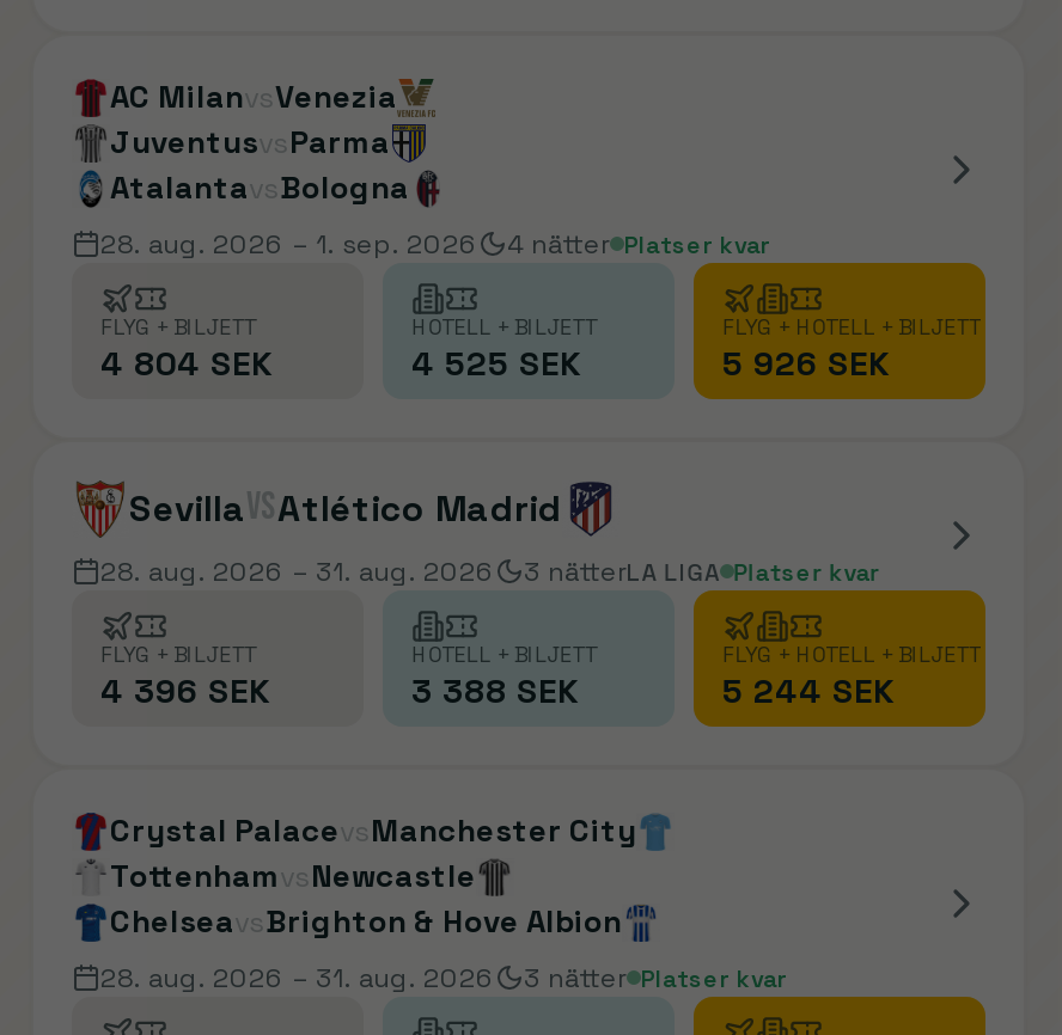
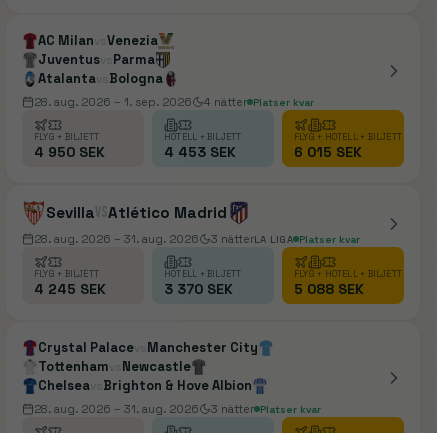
- 4 804 SEK
+ 4 950 SEK

- 4 525 SEK
+ 4 453 SEK

- 5 926 SEK
+ 6 015 SEK

- 4 396 SEK
+ 4 245 SEK

- 3 388 SEK
+ 3 370 SEK

- 5 244 SEK
+ 5 088 SEK
